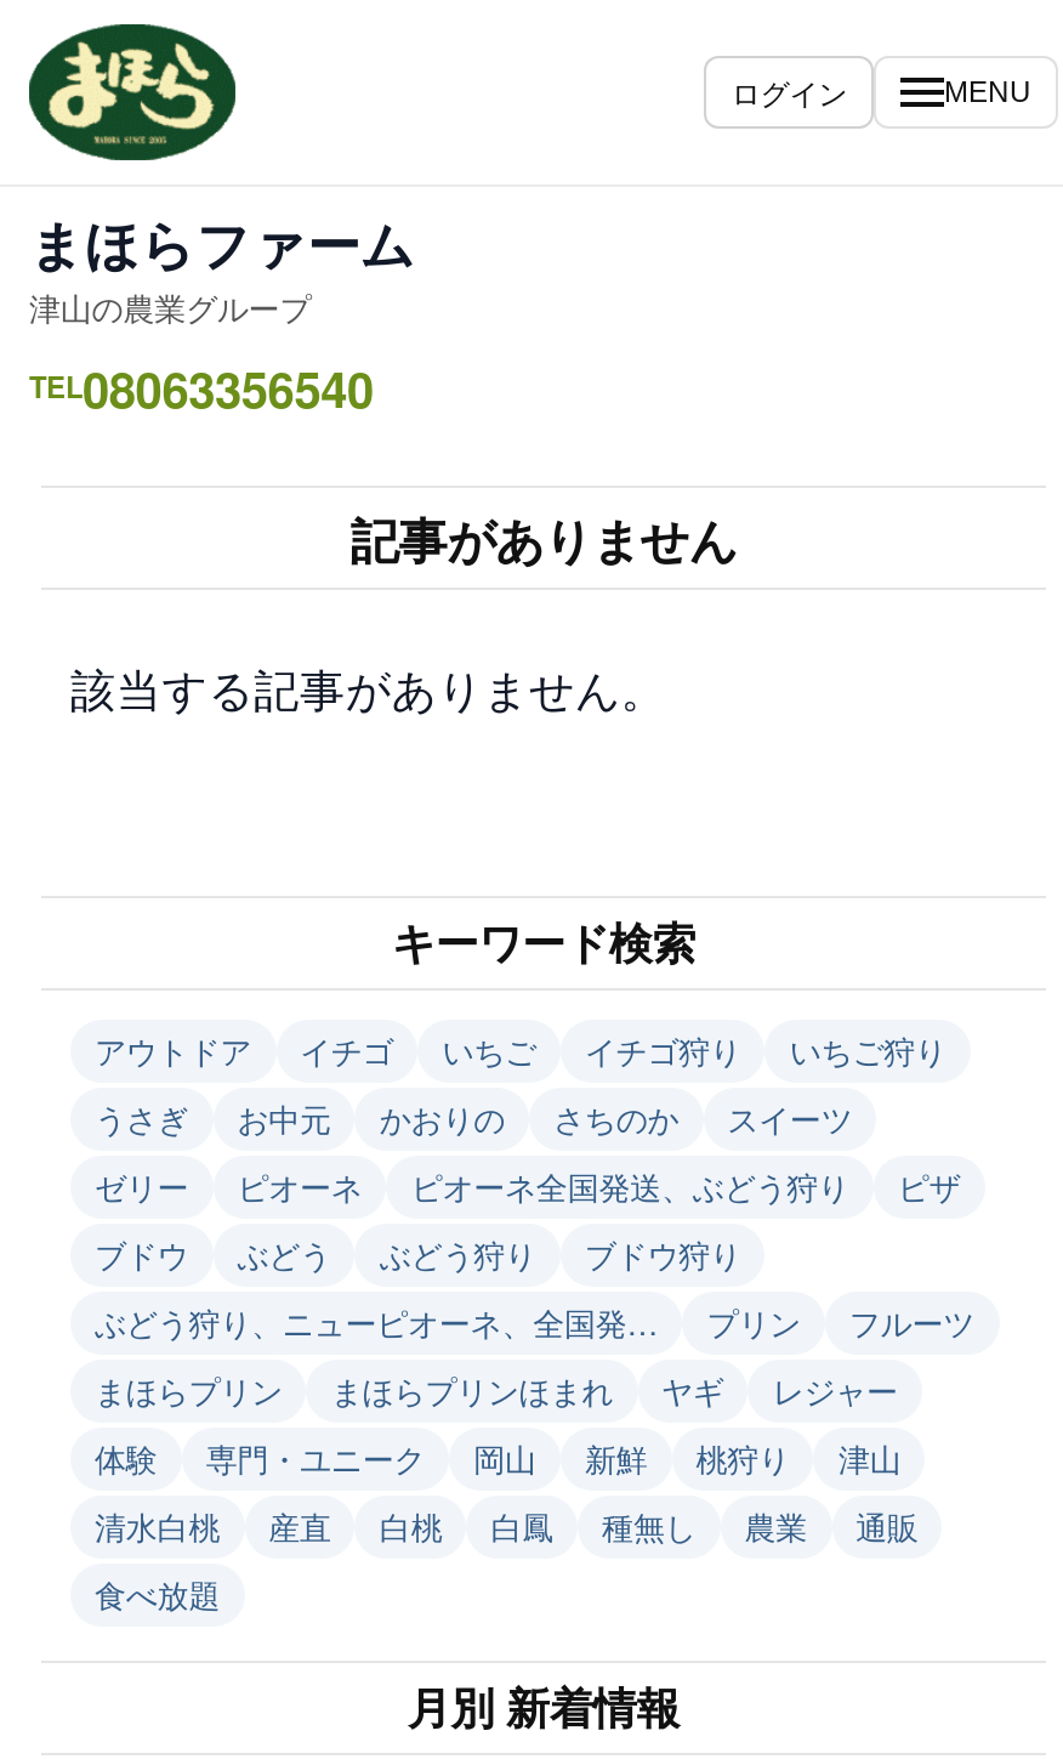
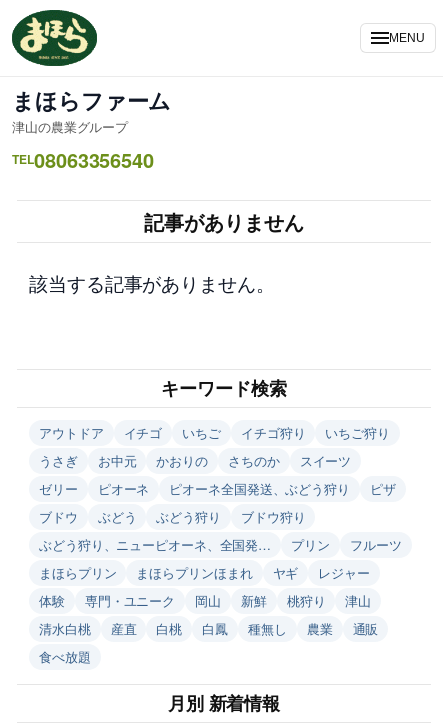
- ログイン
